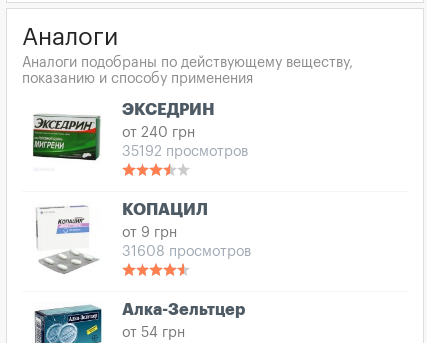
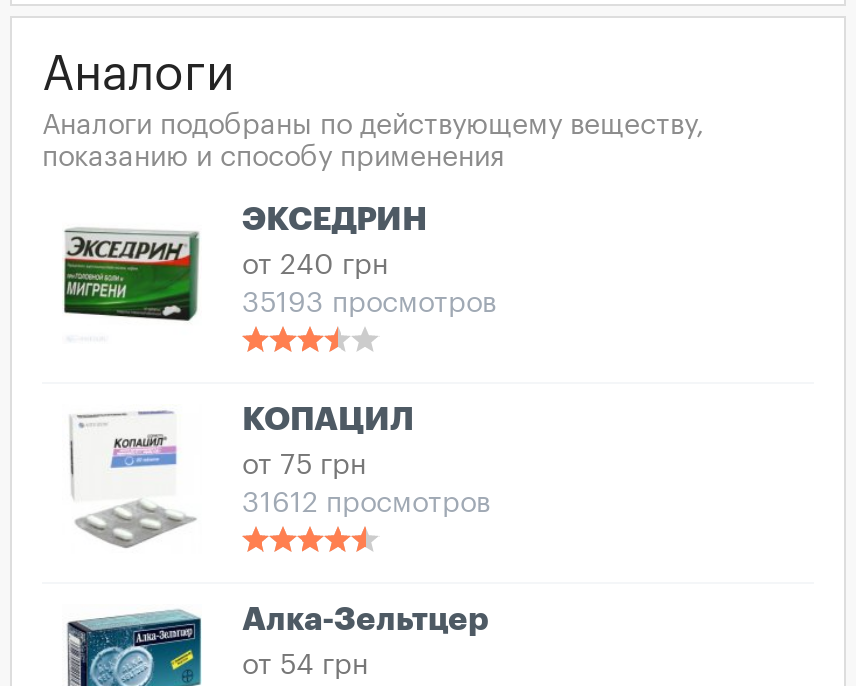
- 35192 просмотров
+ 35193 просмотров

- от 9 грн
+ от 75 грн

- 31608 просмотров
+ 31612 просмотров
